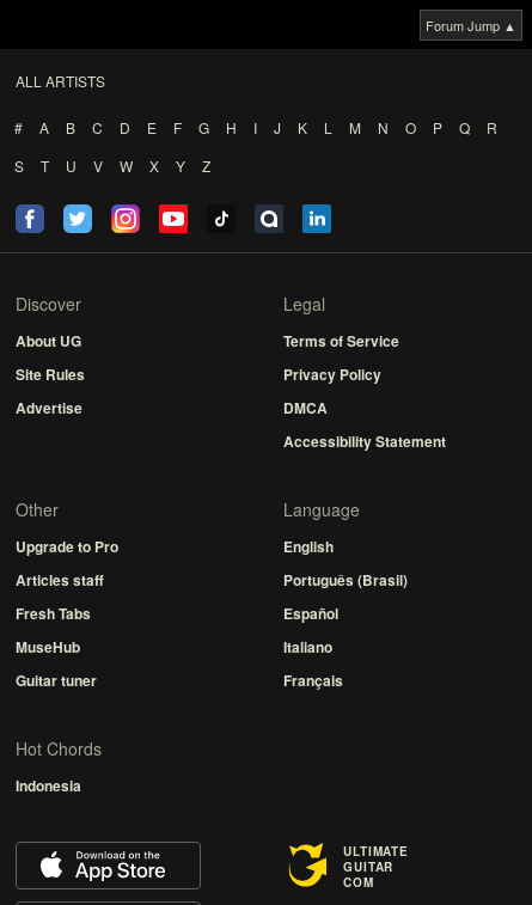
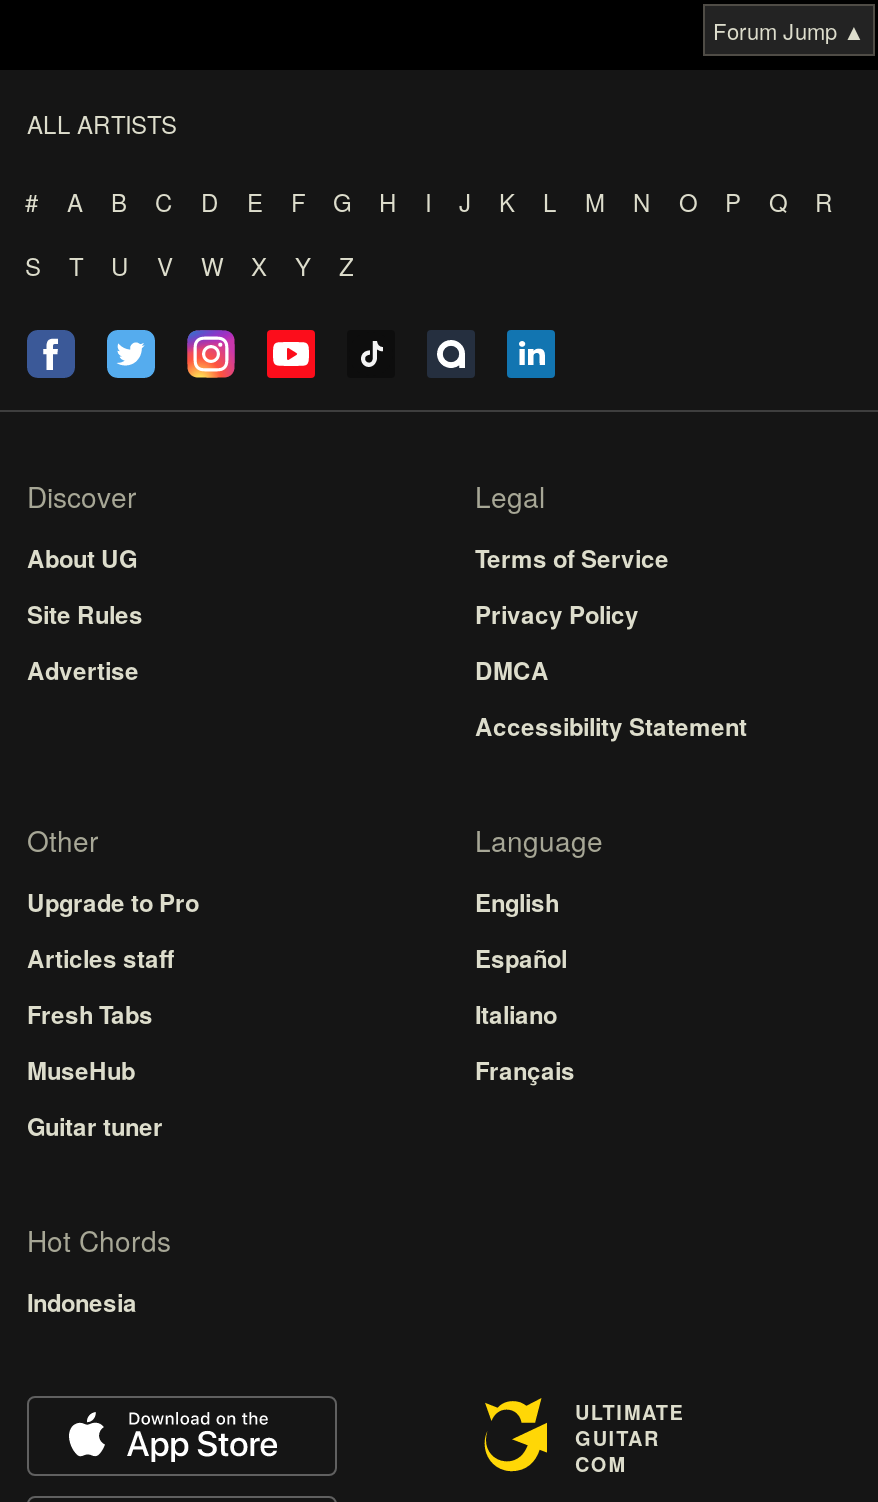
- Português (Brasil)

moved up: Español | Italiano | Français
